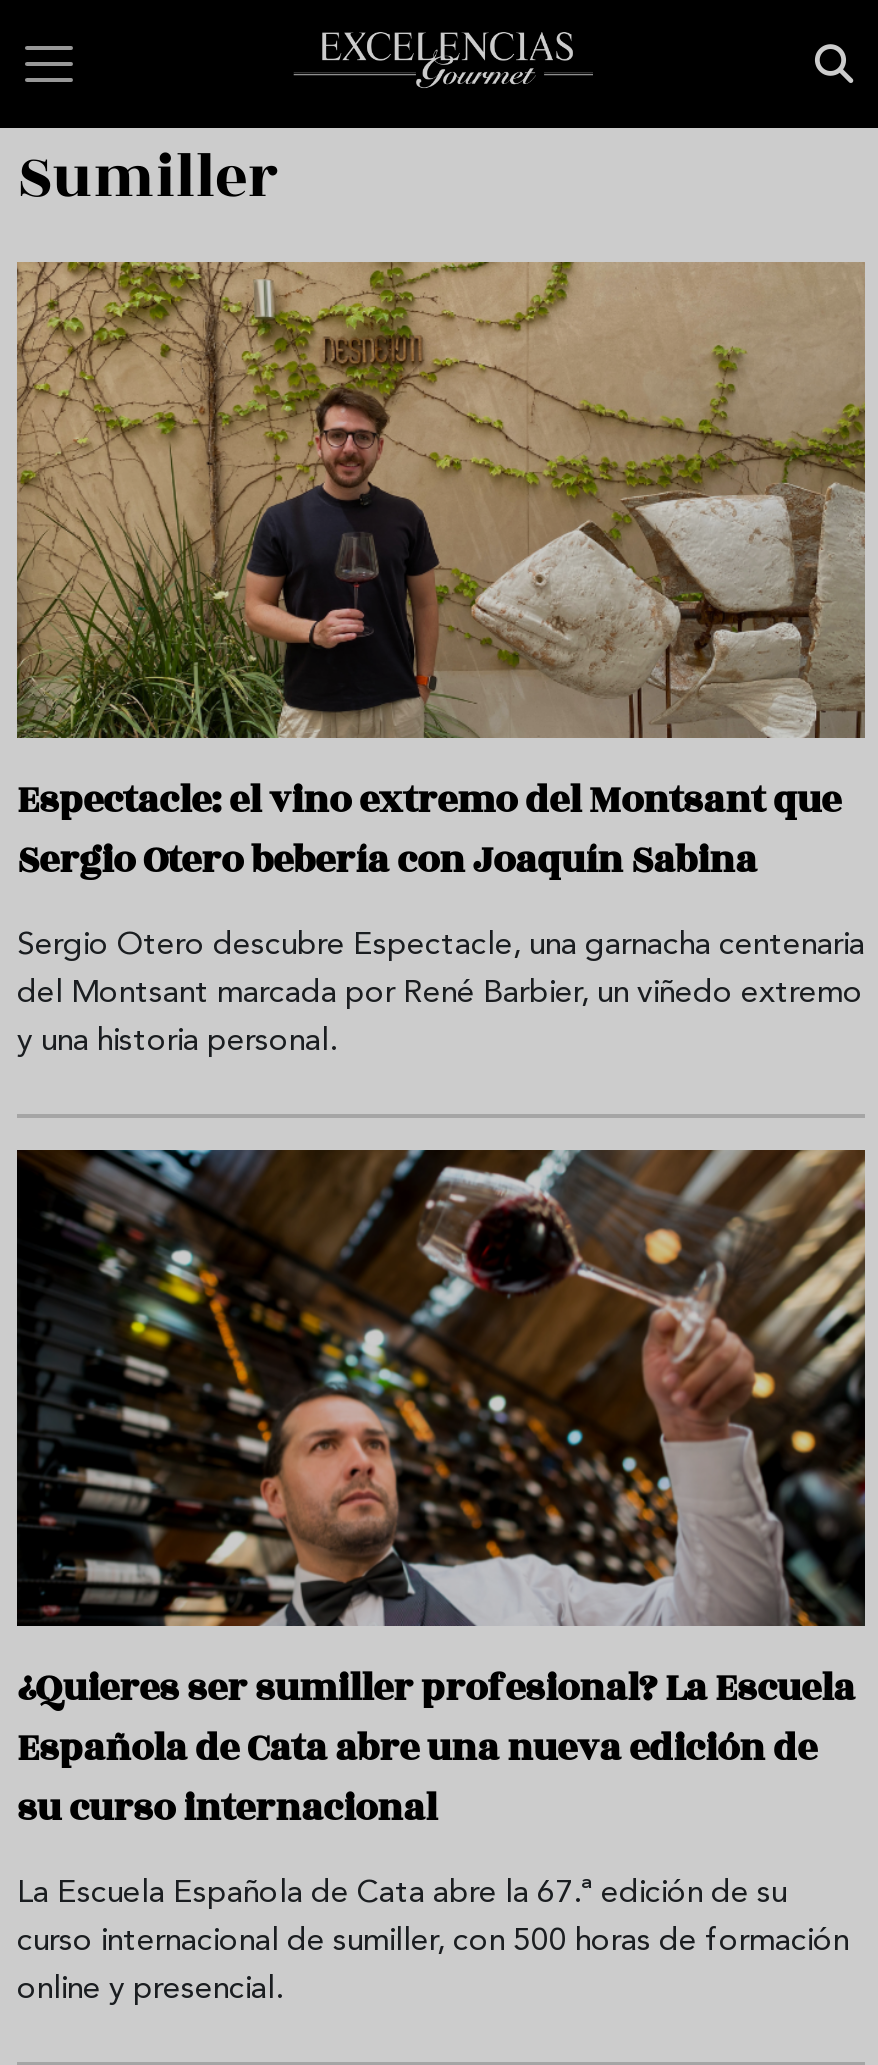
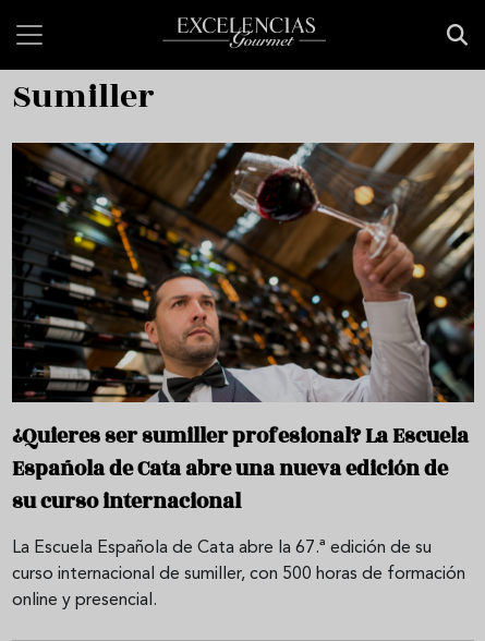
- [image]
- Espectacle: el vino extremo del Montsant que
- Sergio Otero bebería con Joaquín Sabina
- Sergio Otero descubre Espectacle, una garnacha centenaria
- del Montsant marcada por René Barbier, un viñedo extremo
- y una historia personal.
